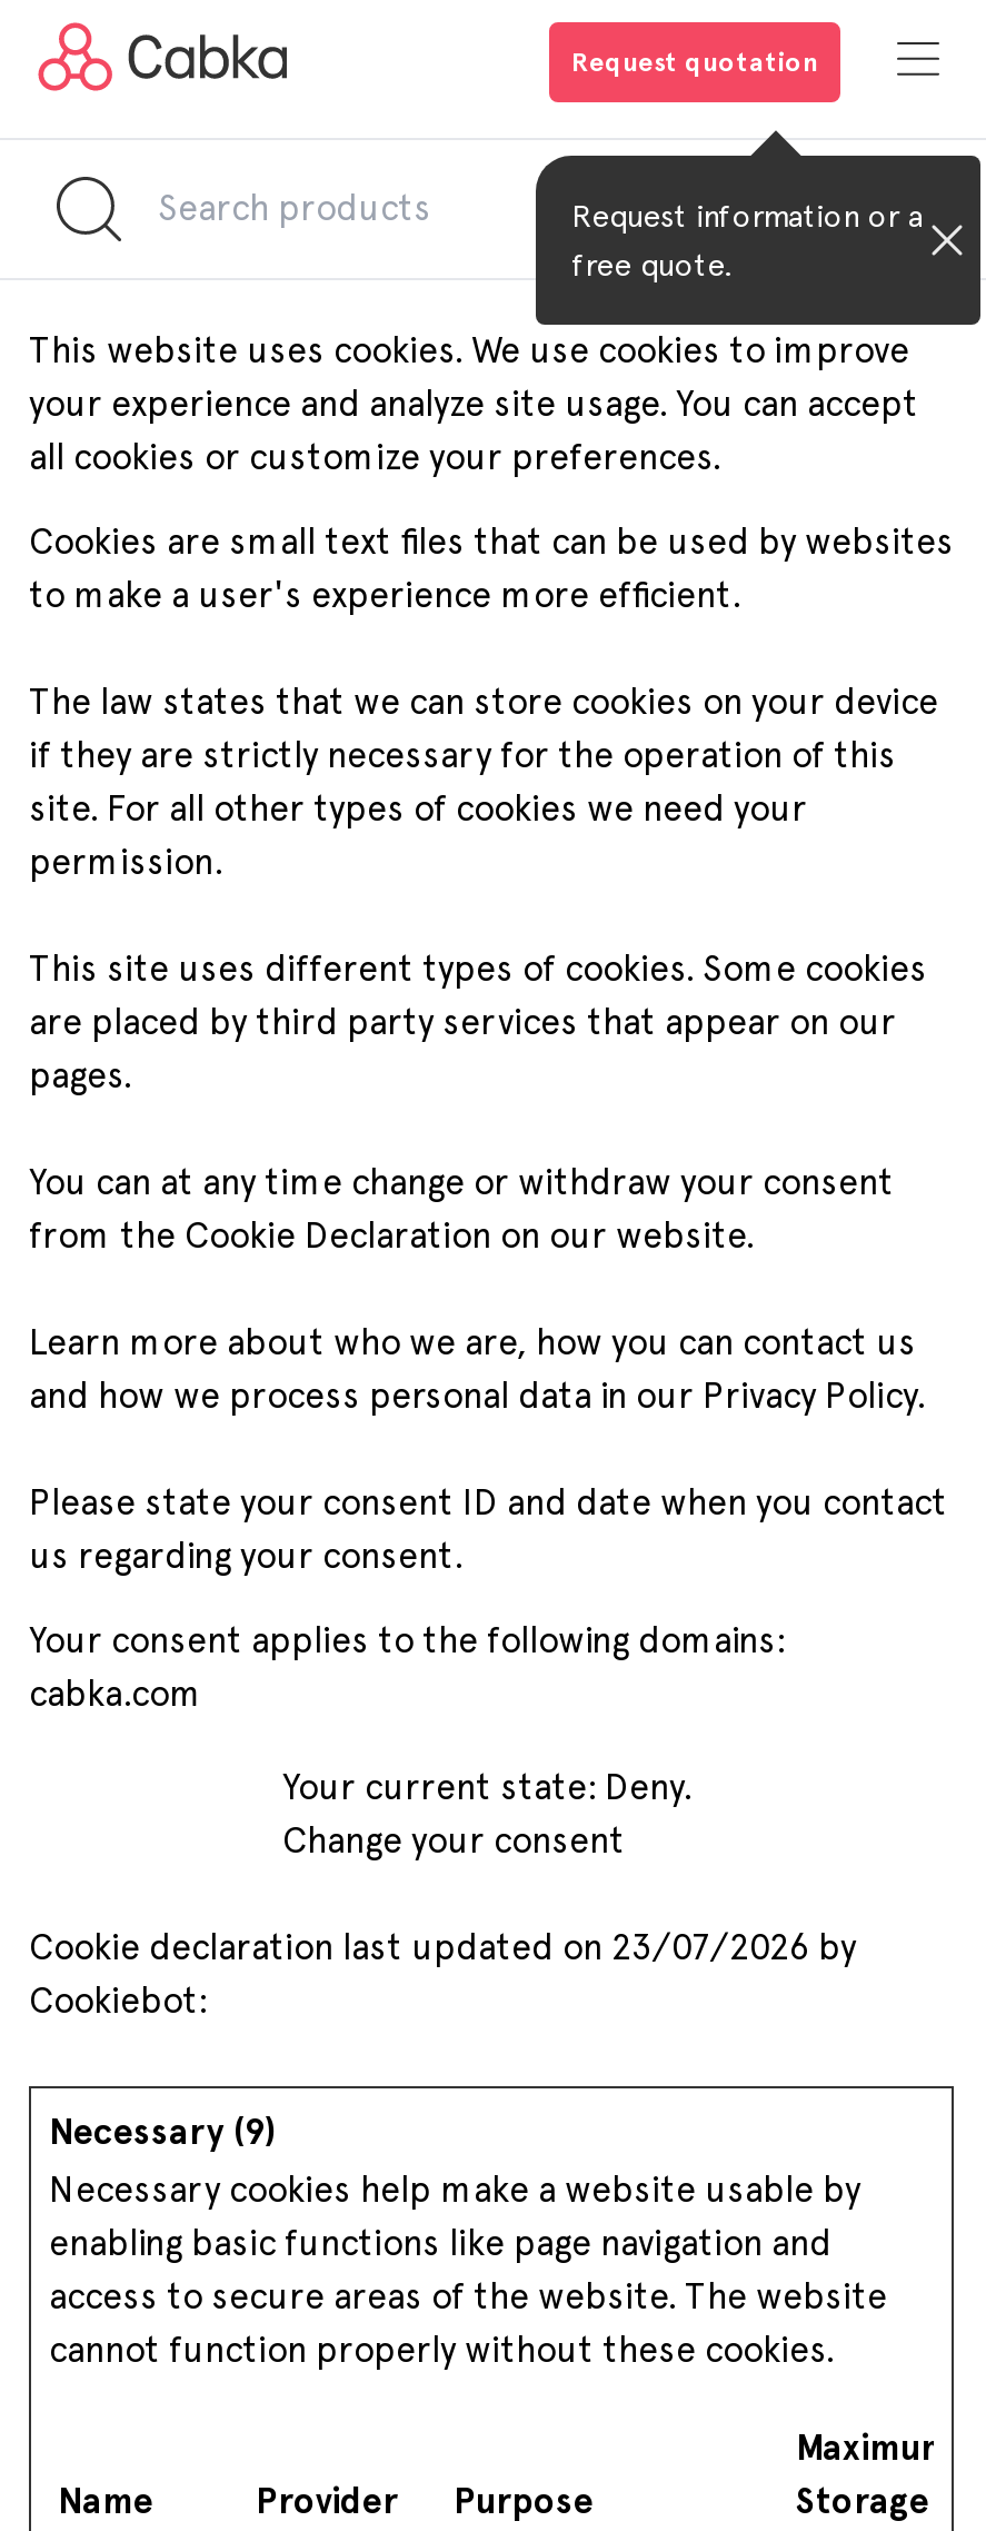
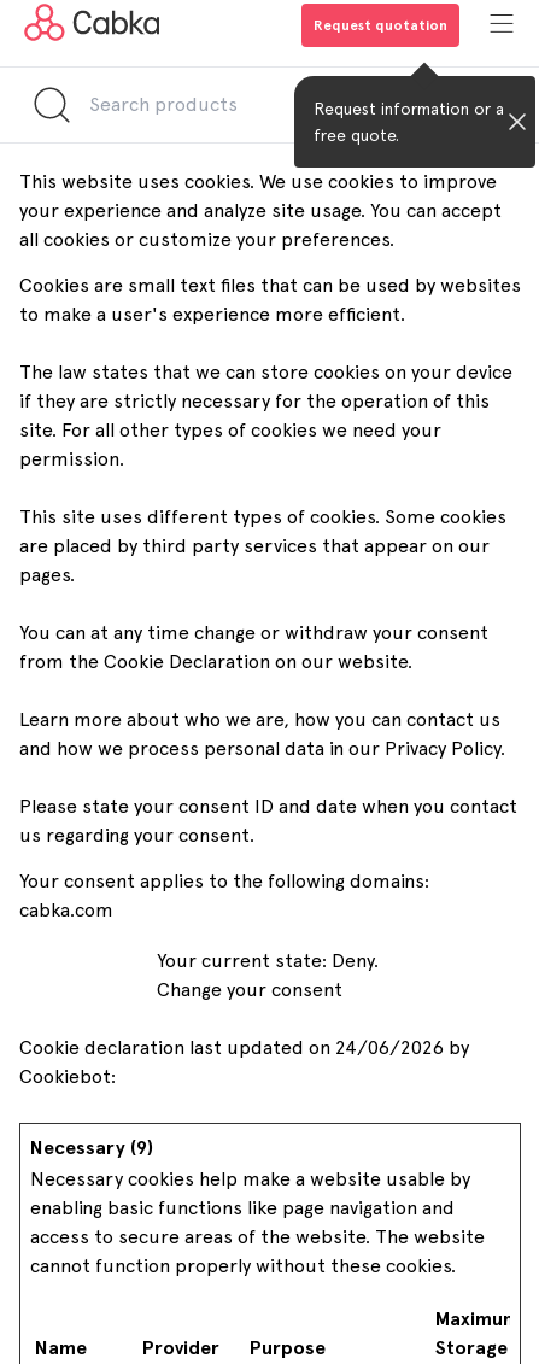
- Cookie declaration last updated on 23/07/2026 by
+ Cookie declaration last updated on 24/06/2026 by
